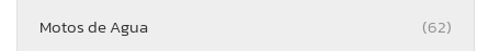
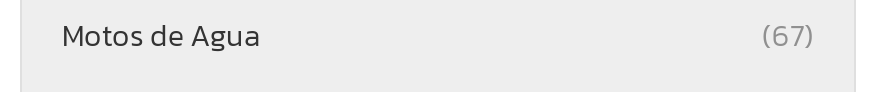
- (62)
+ (67)
